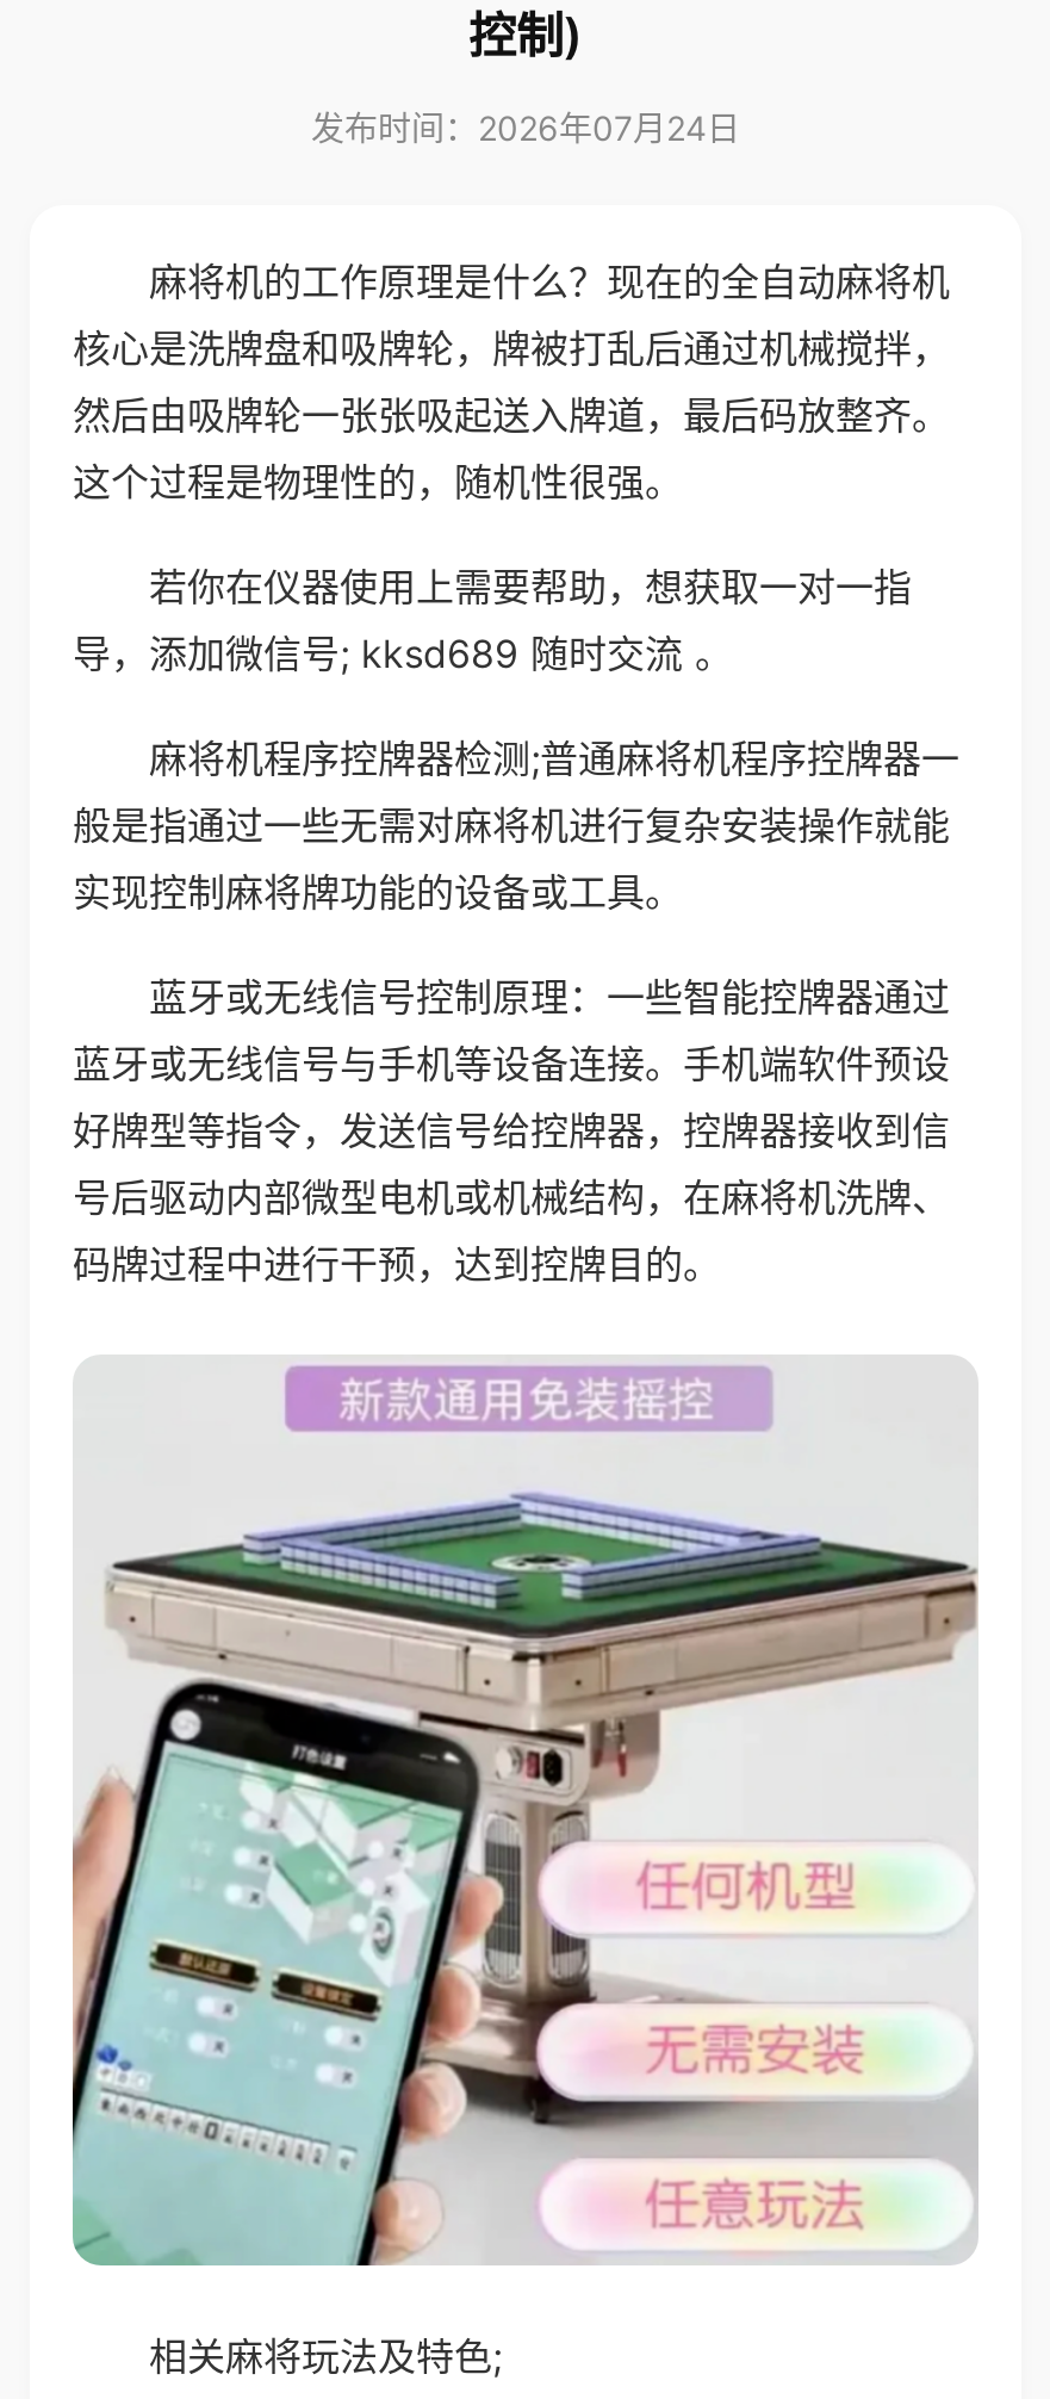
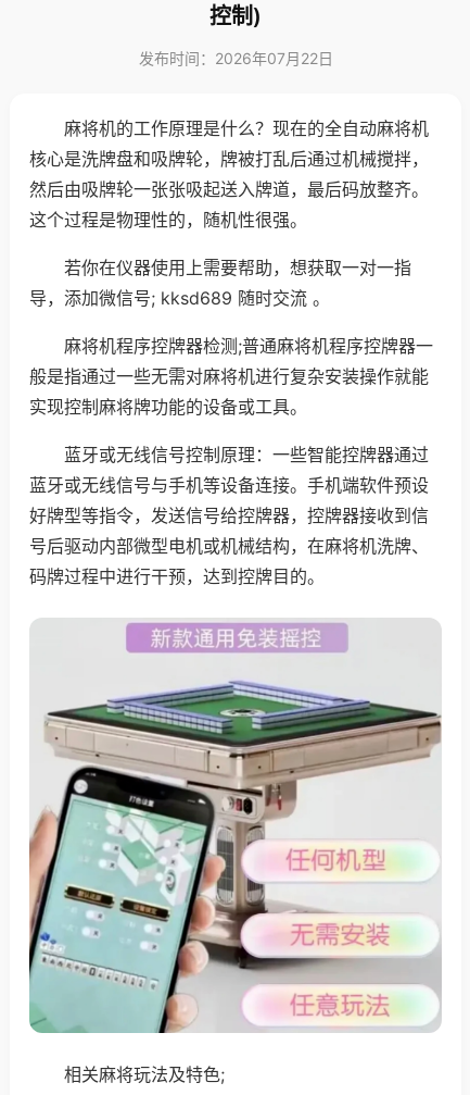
- 发布时间：2026年07月24日
+ 发布时间：2026年07月22日
